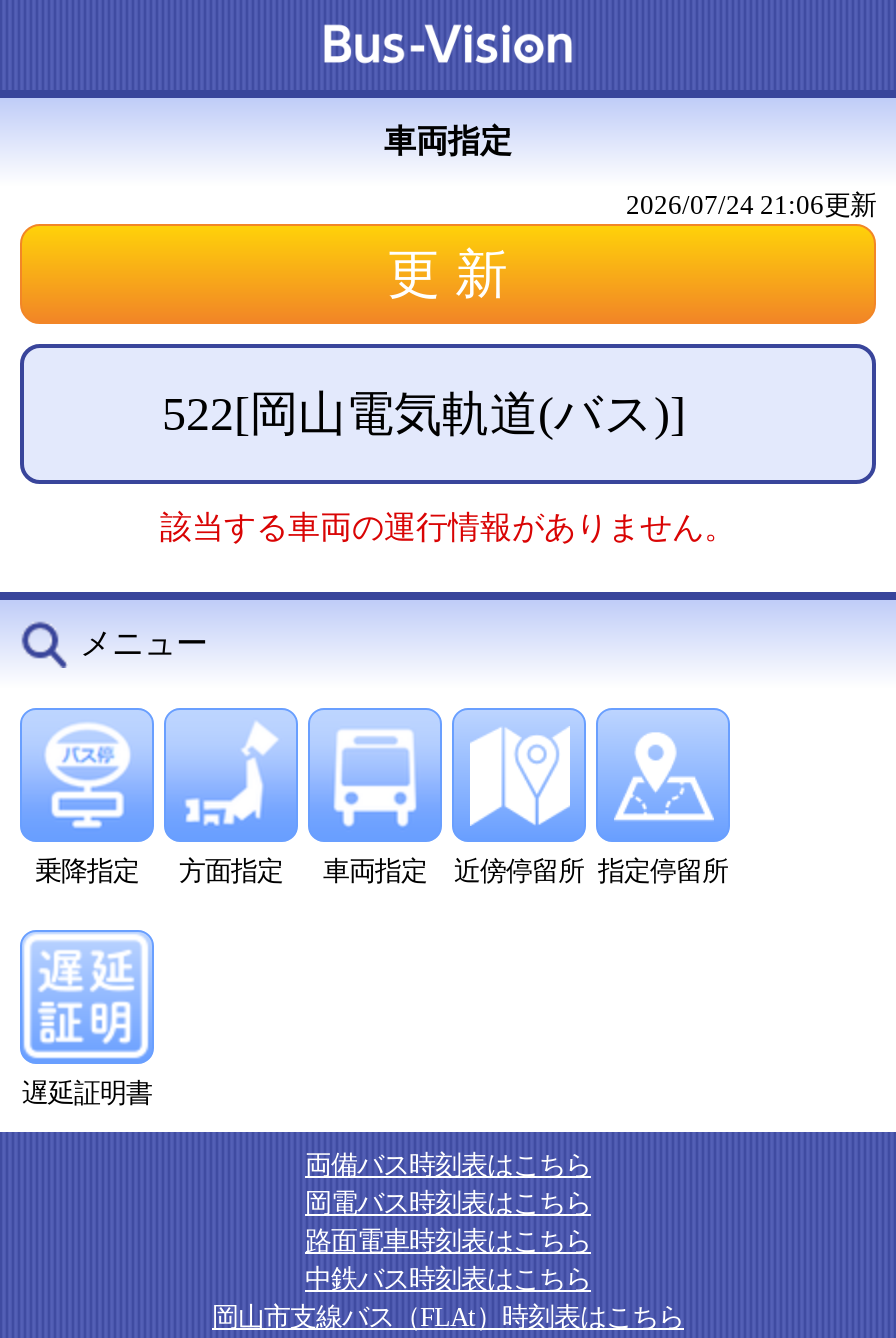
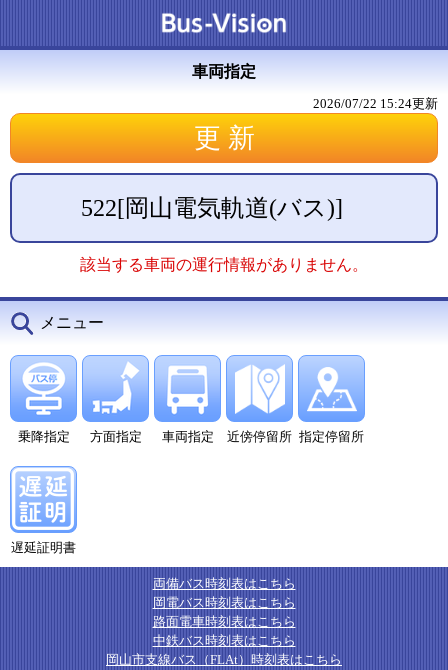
- 2026/07/24 21:06更新
+ 2026/07/22 15:24更新
